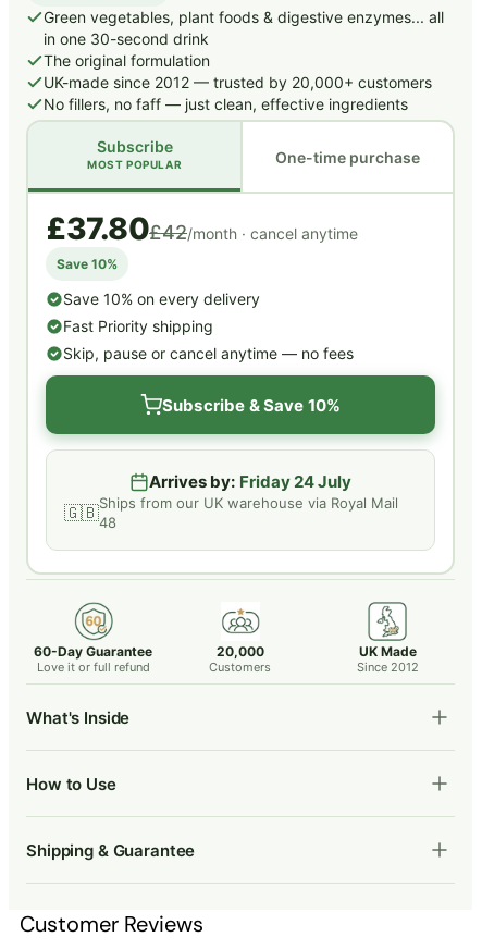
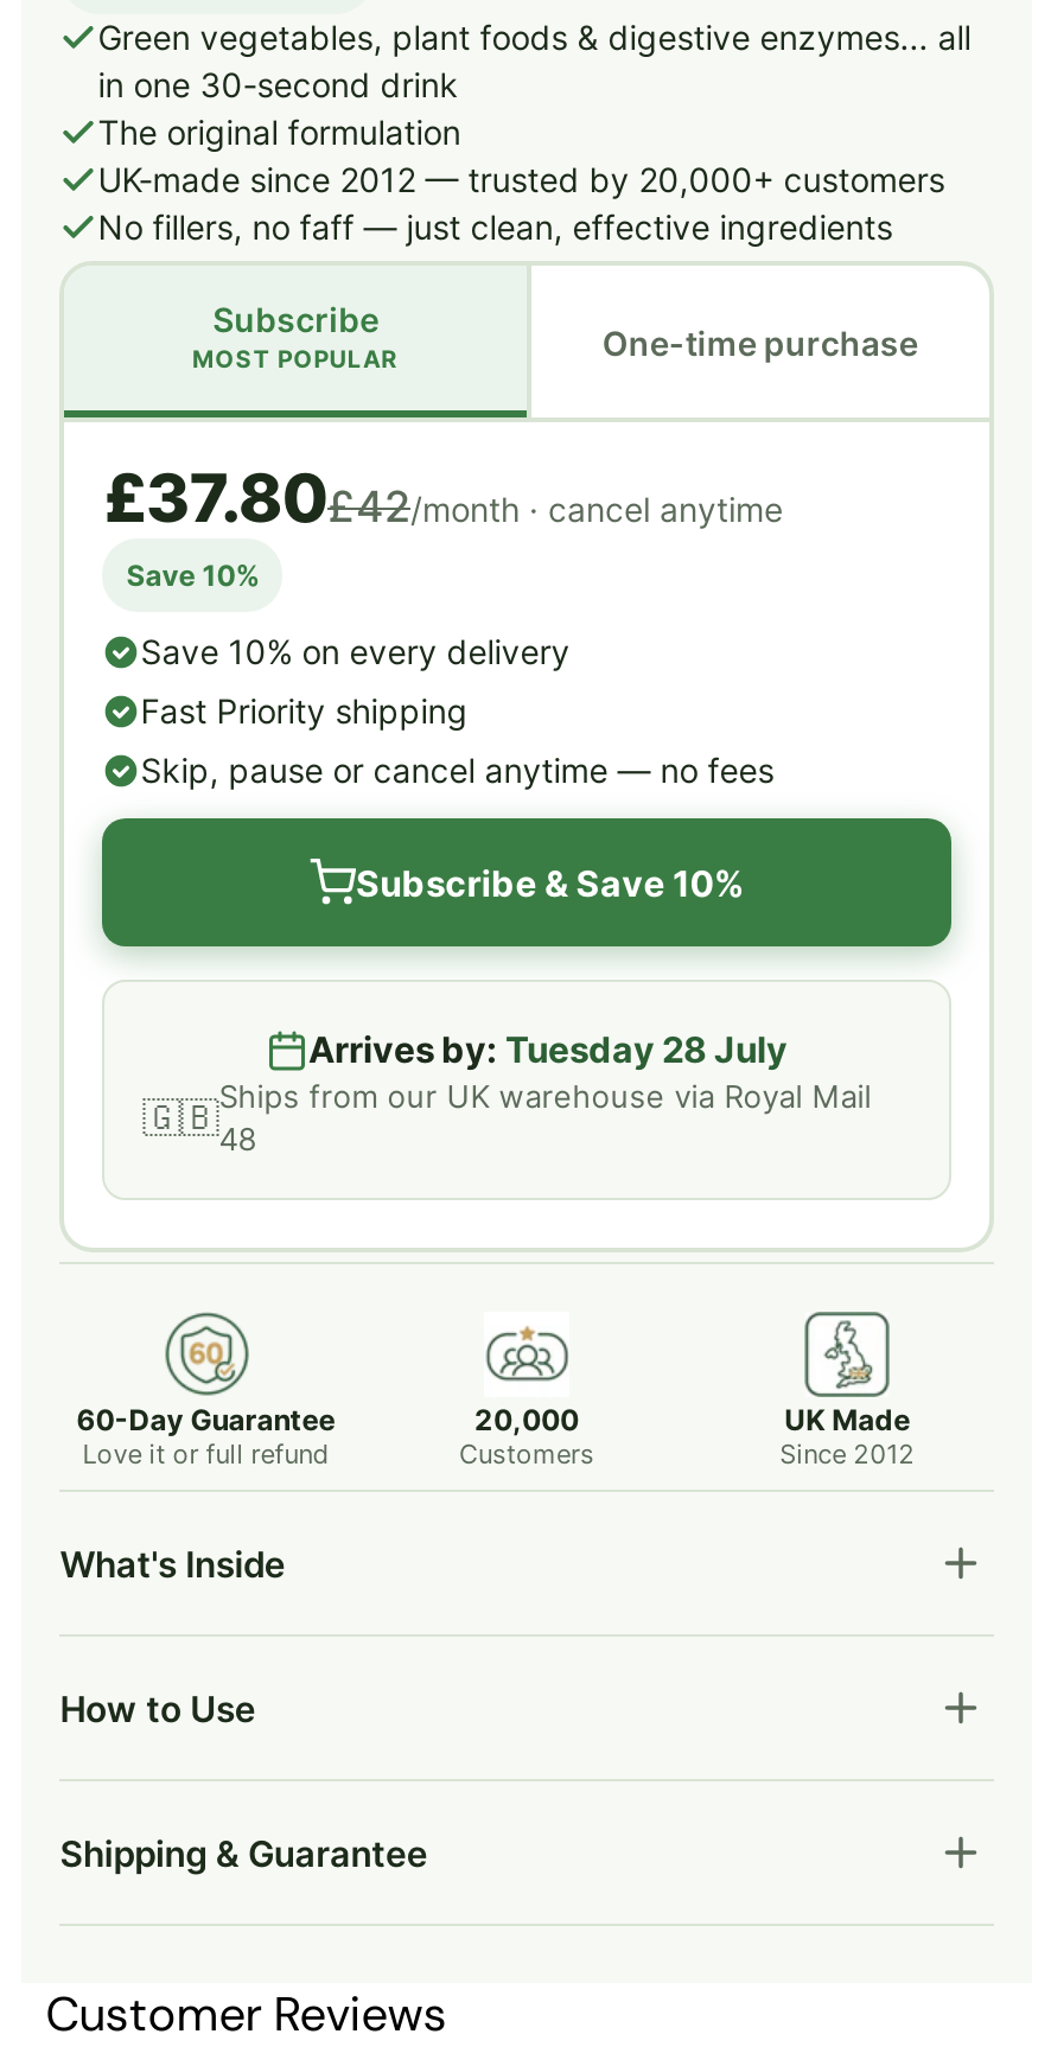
- Arrives by: Friday 24 July
+ Arrives by: Tuesday 28 July
